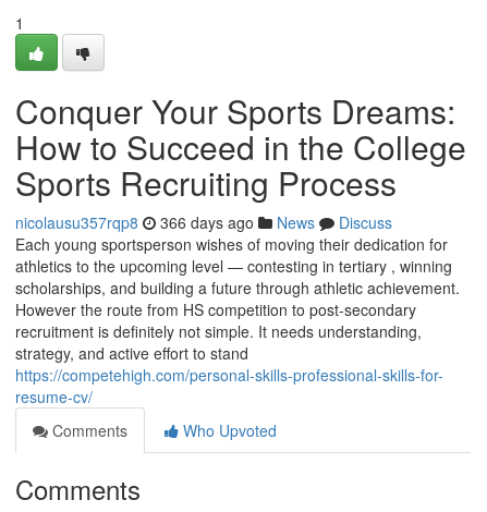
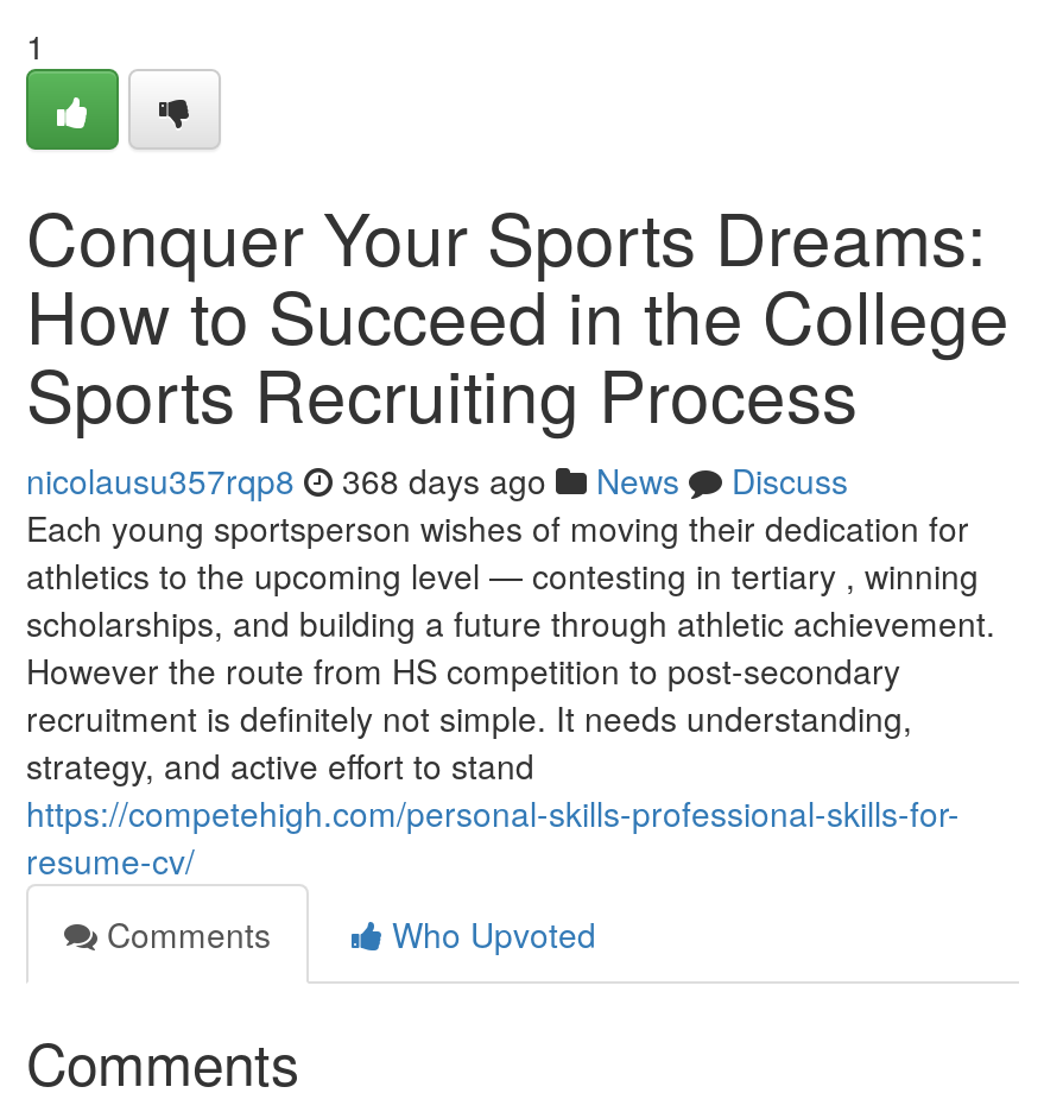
- nicolausu357rqp8 366 days ago News Discuss
+ nicolausu357rqp8 368 days ago News Discuss
